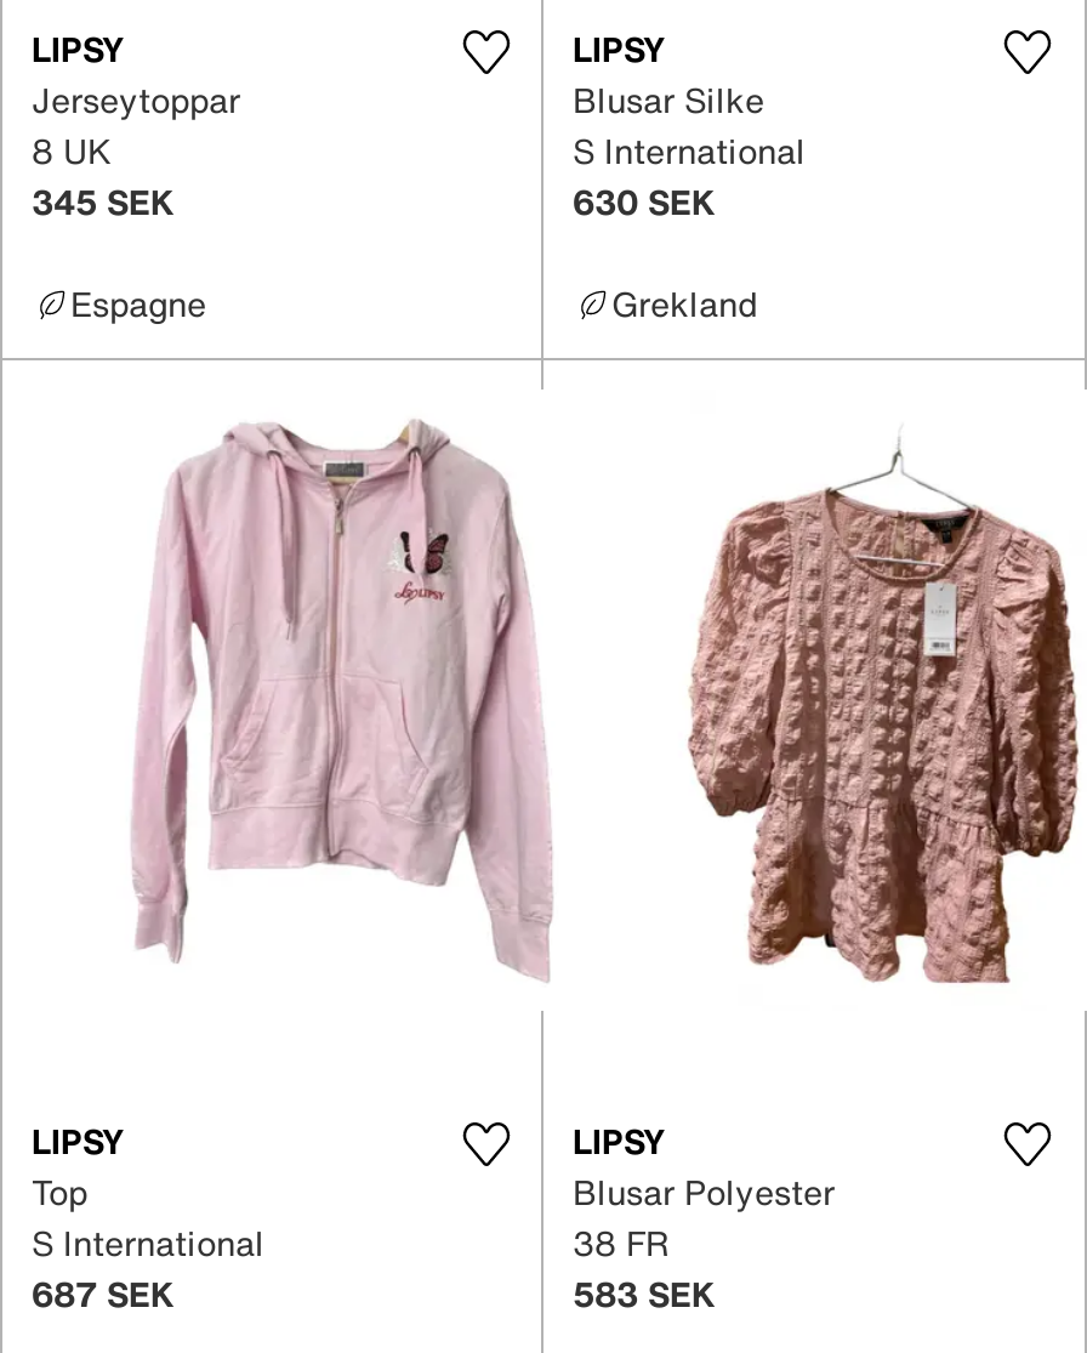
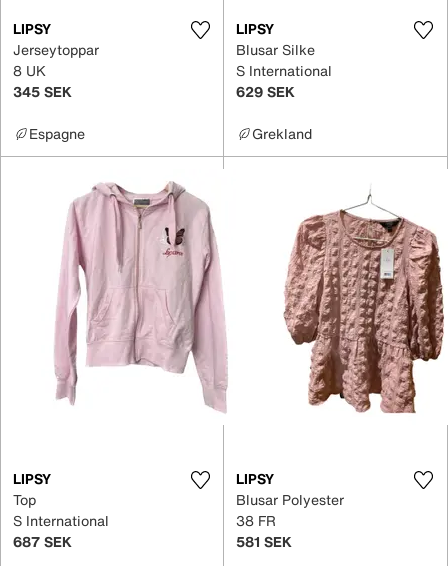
- 630 SEK
+ 629 SEK

- 583 SEK
+ 581 SEK
